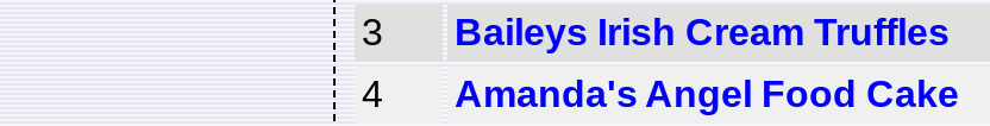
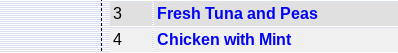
- Baileys Irish Cream Truffles
+ Fresh Tuna and Peas

- Amanda's Angel Food Cake
+ Chicken with Mint
